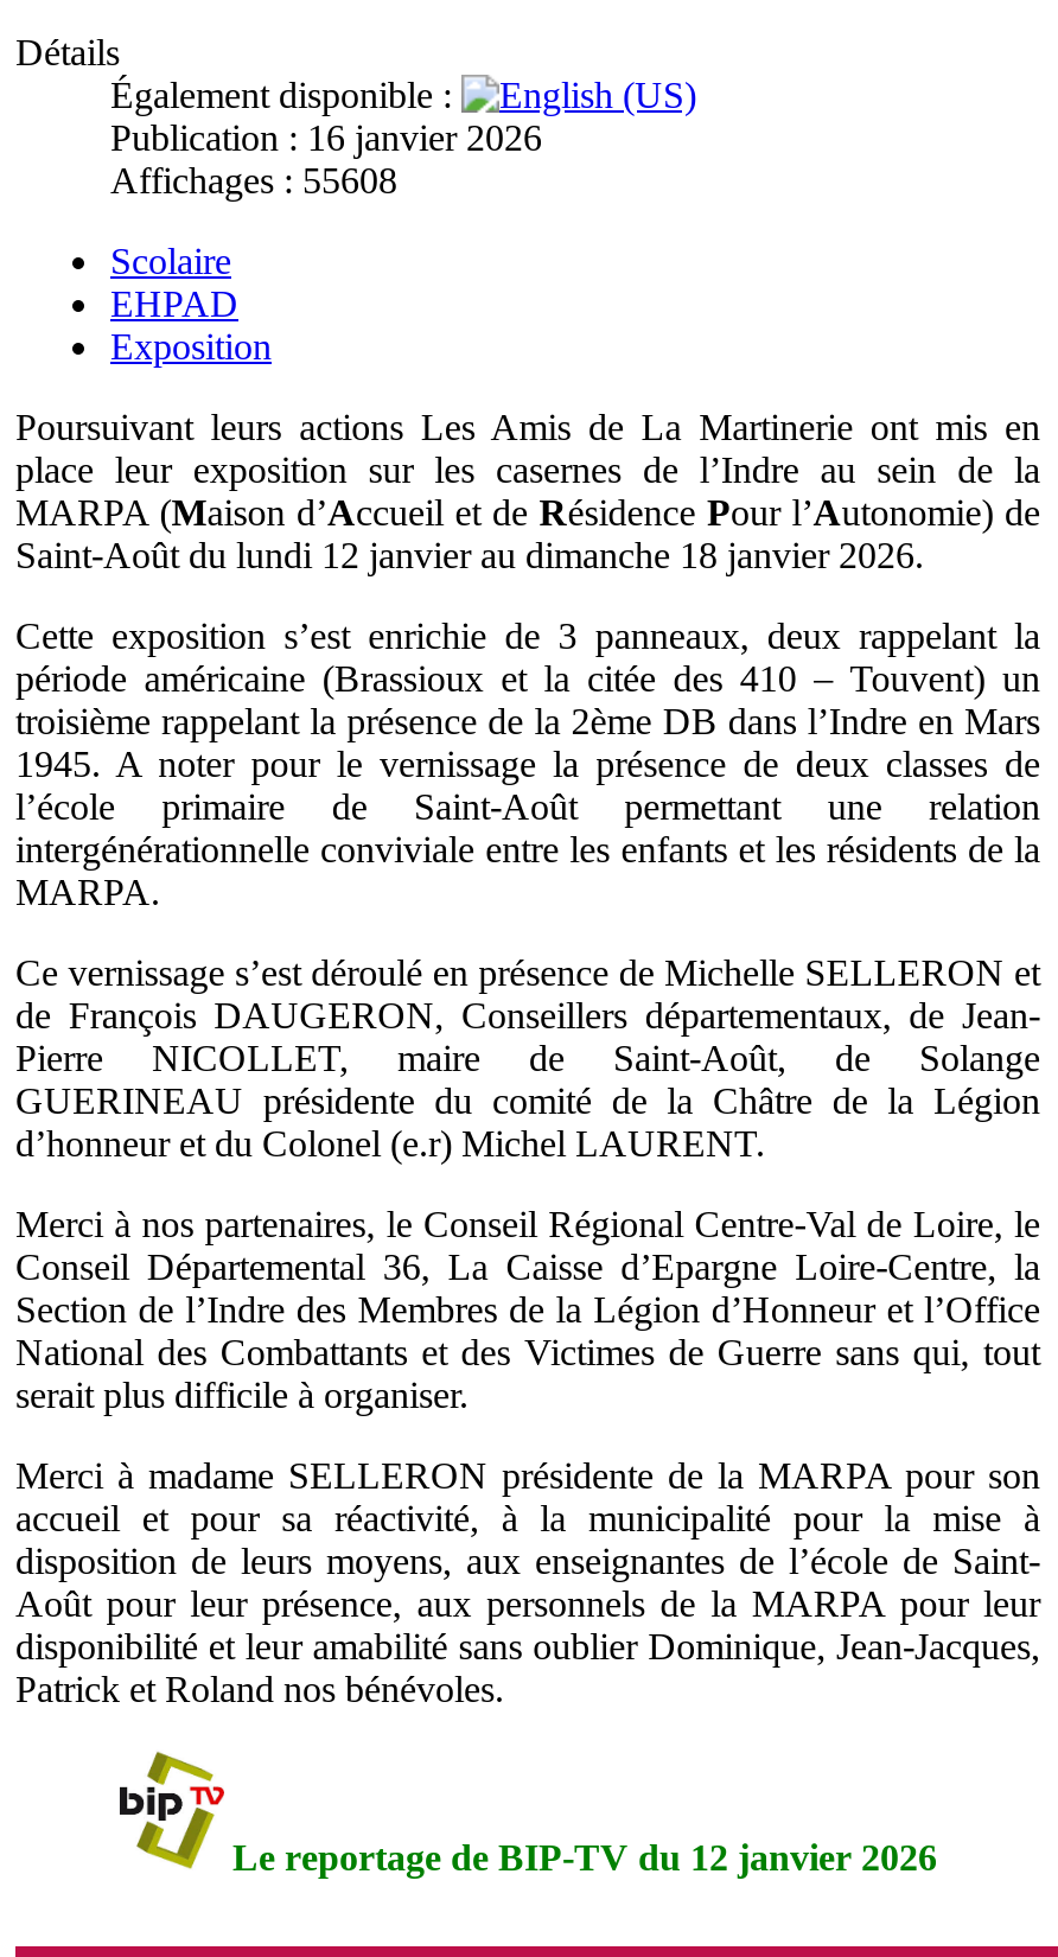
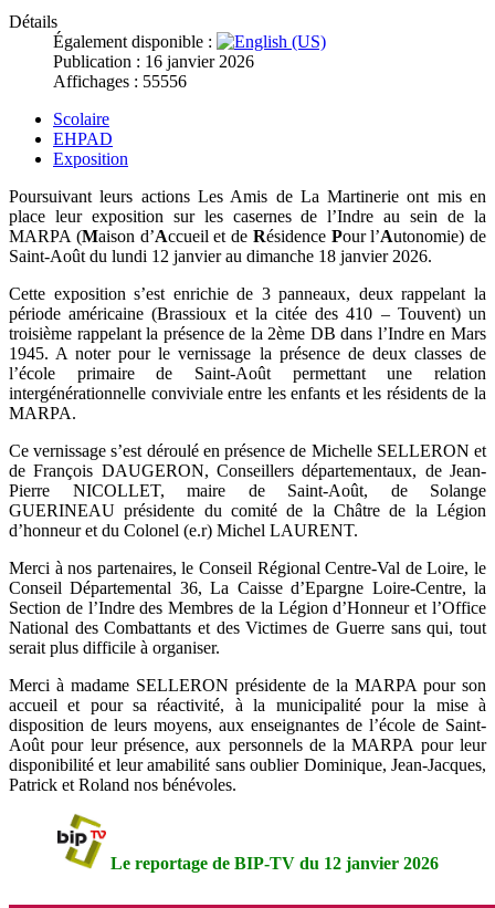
- Affichages : 55608
+ Affichages : 55556
